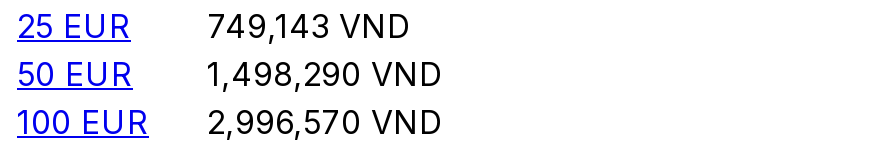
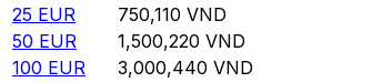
- 25 EUR 749,143 VND
+ 25 EUR 750,110 VND

- 50 EUR 1,498,290 VND
+ 50 EUR 1,500,220 VND

- 100 EUR 2,996,570 VND
+ 100 EUR 3,000,440 VND
